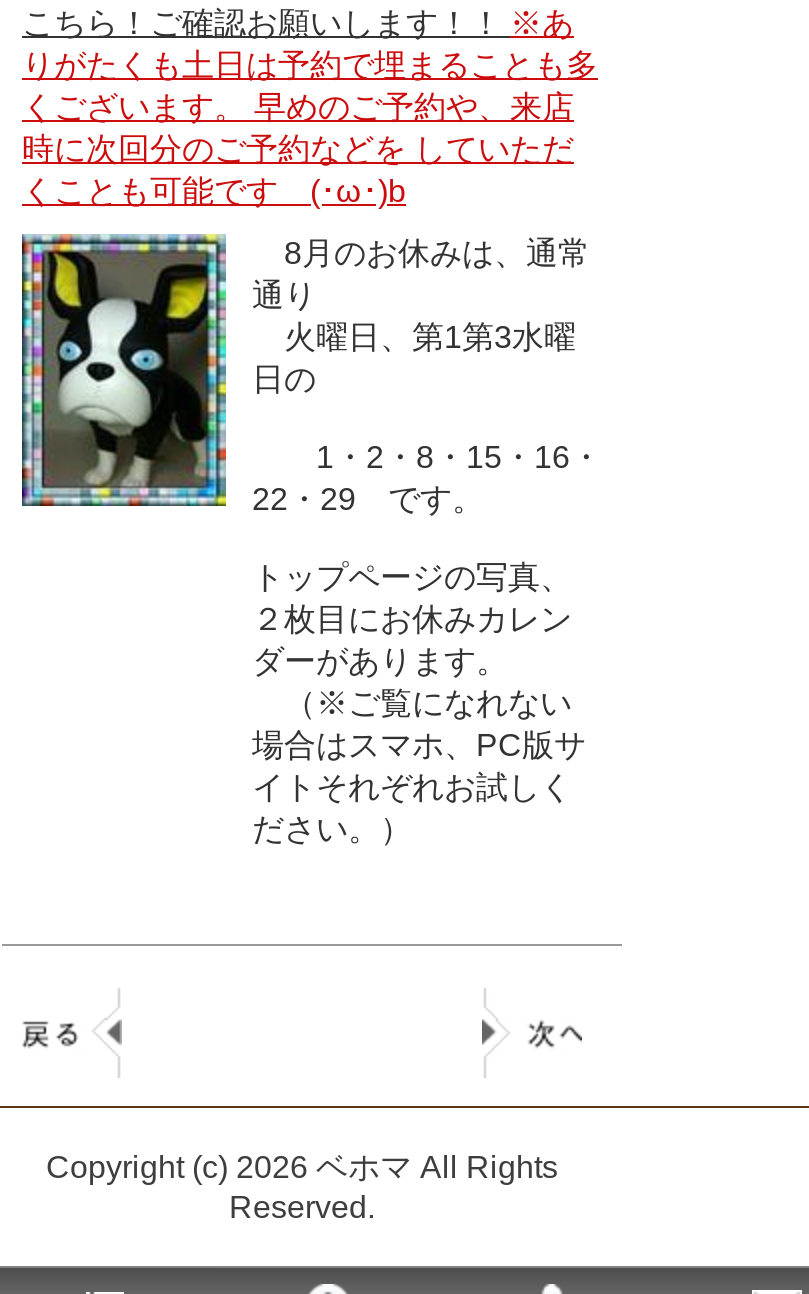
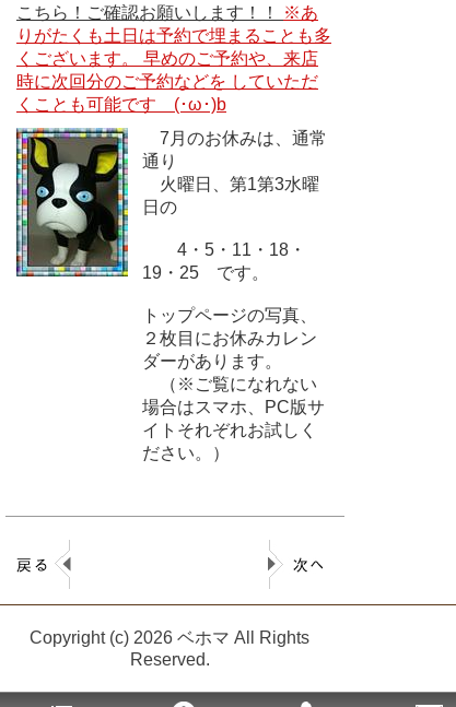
- 8月のお休みは、通常
+ 7月のお休みは、通常

- 1・2・8・15・16・
- 22・29 です。
+ 4・5・11・18・
+ 19・25 です。
